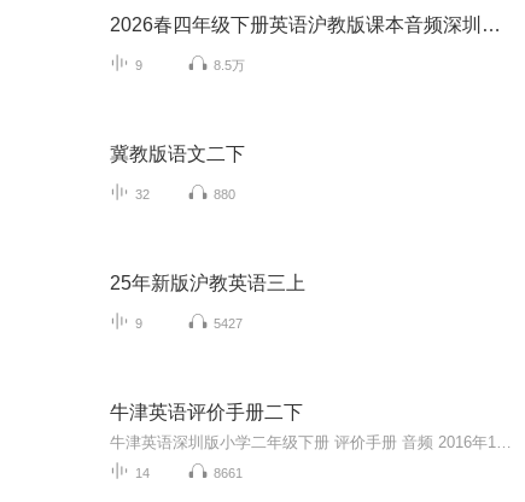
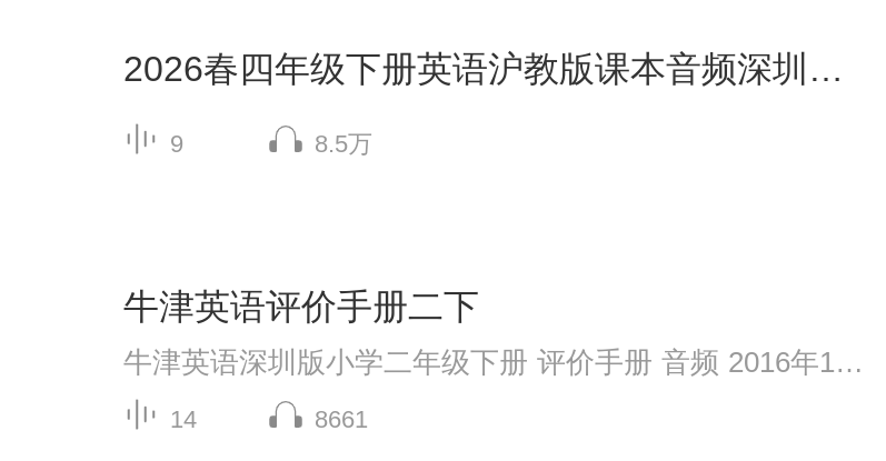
- 冀教版语文二下
- 32
- 880

- 25年新版沪教英语三上
- 9
- 5427
